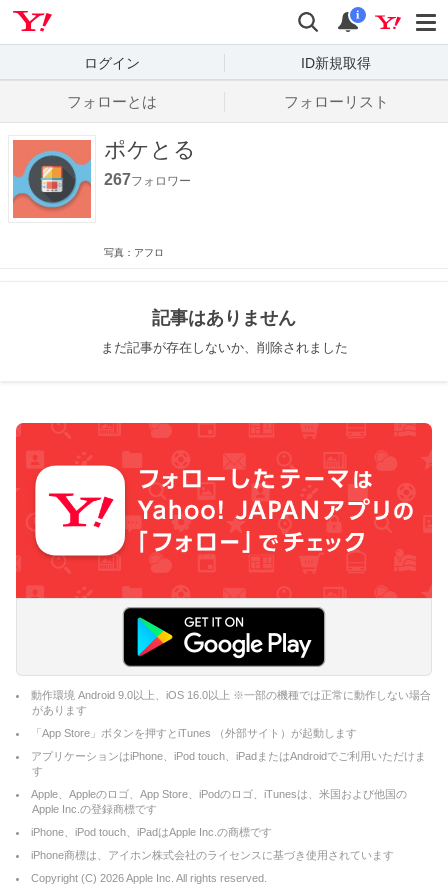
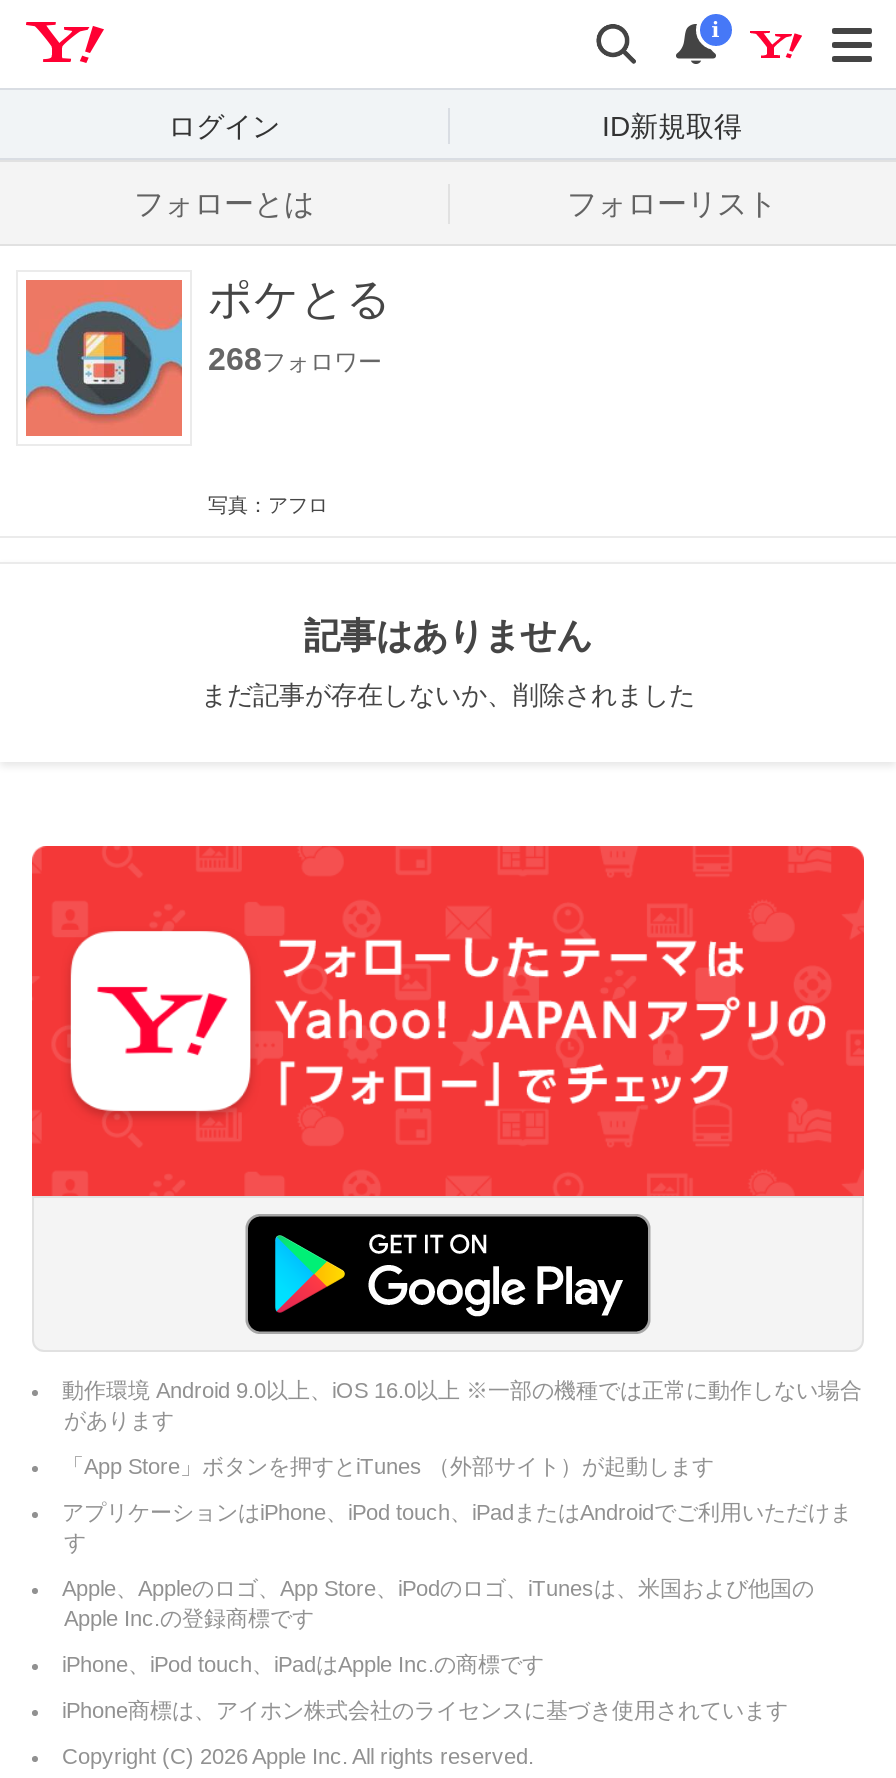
- 267フォロワー
+ 268フォロワー
